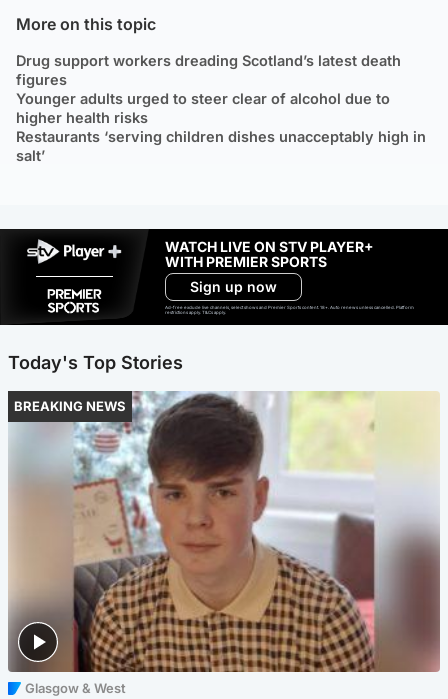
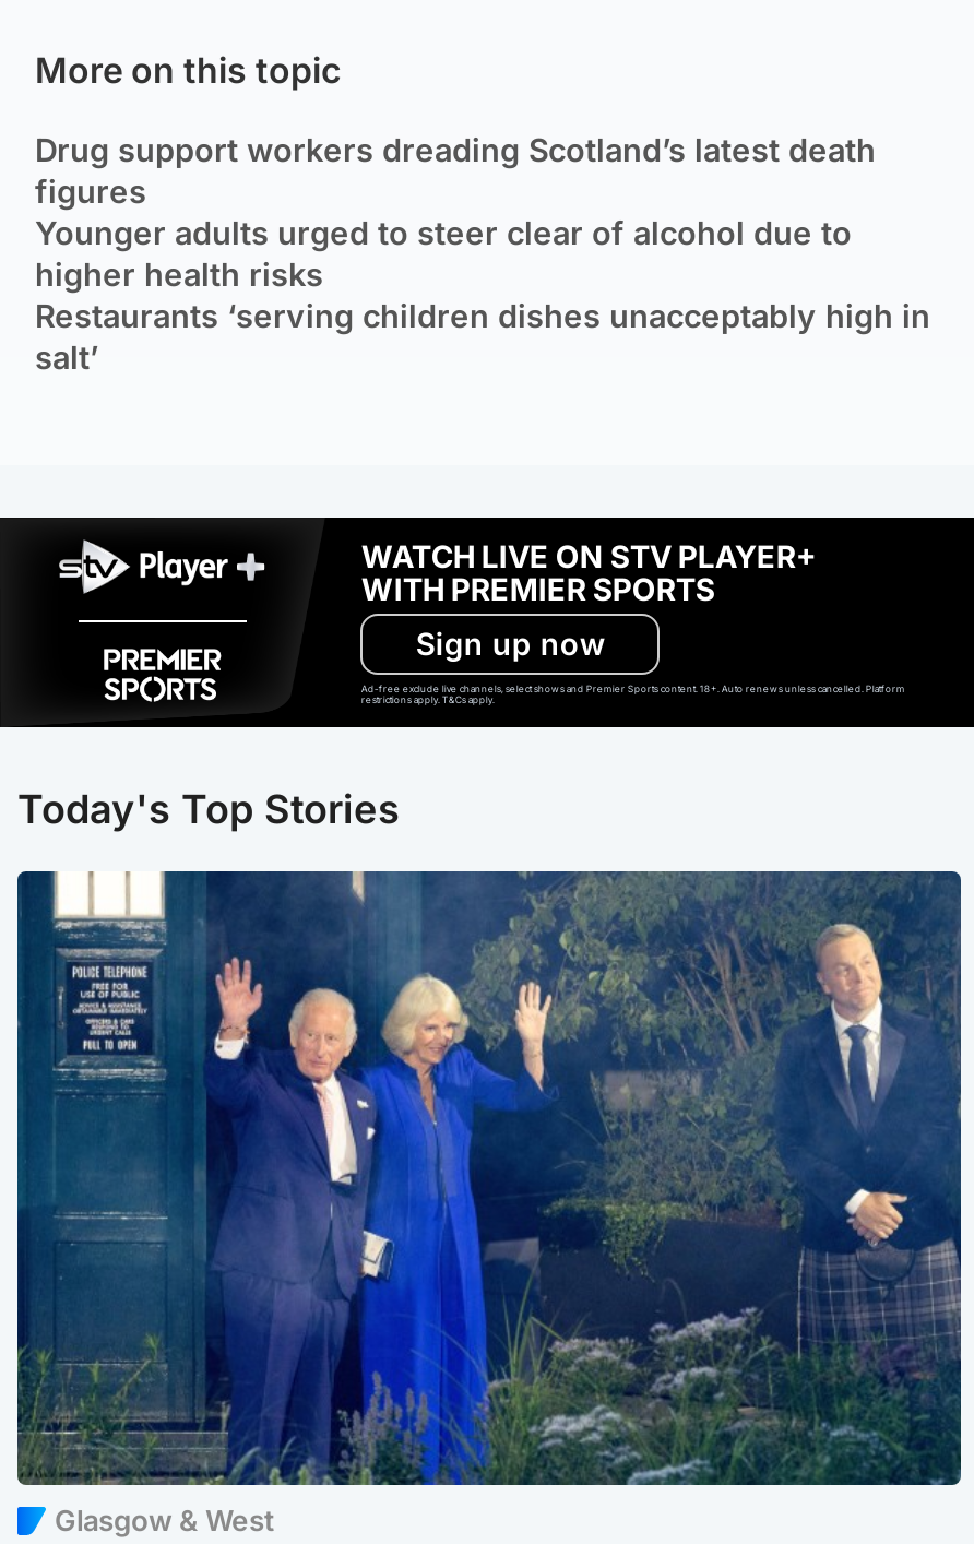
- [image]
+ [image]

- BREAKING NEWS
